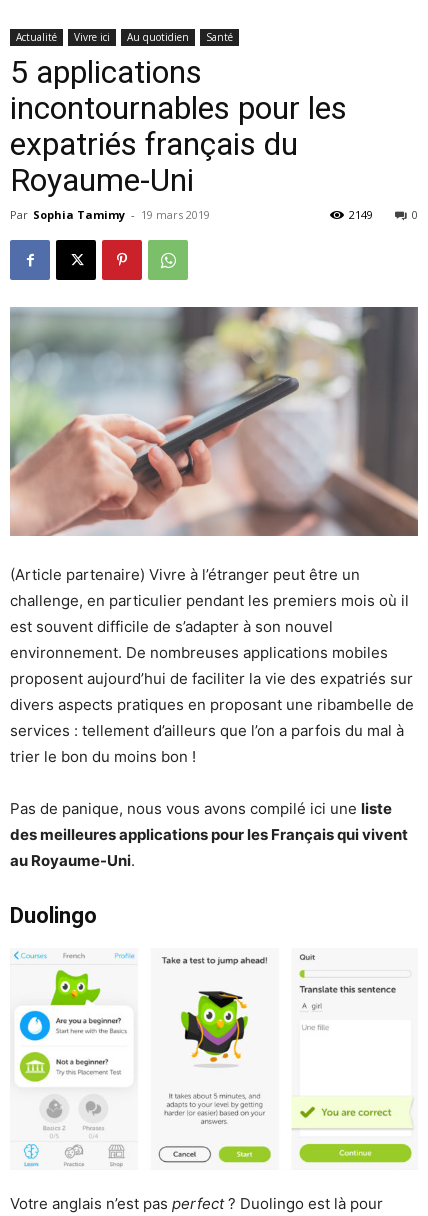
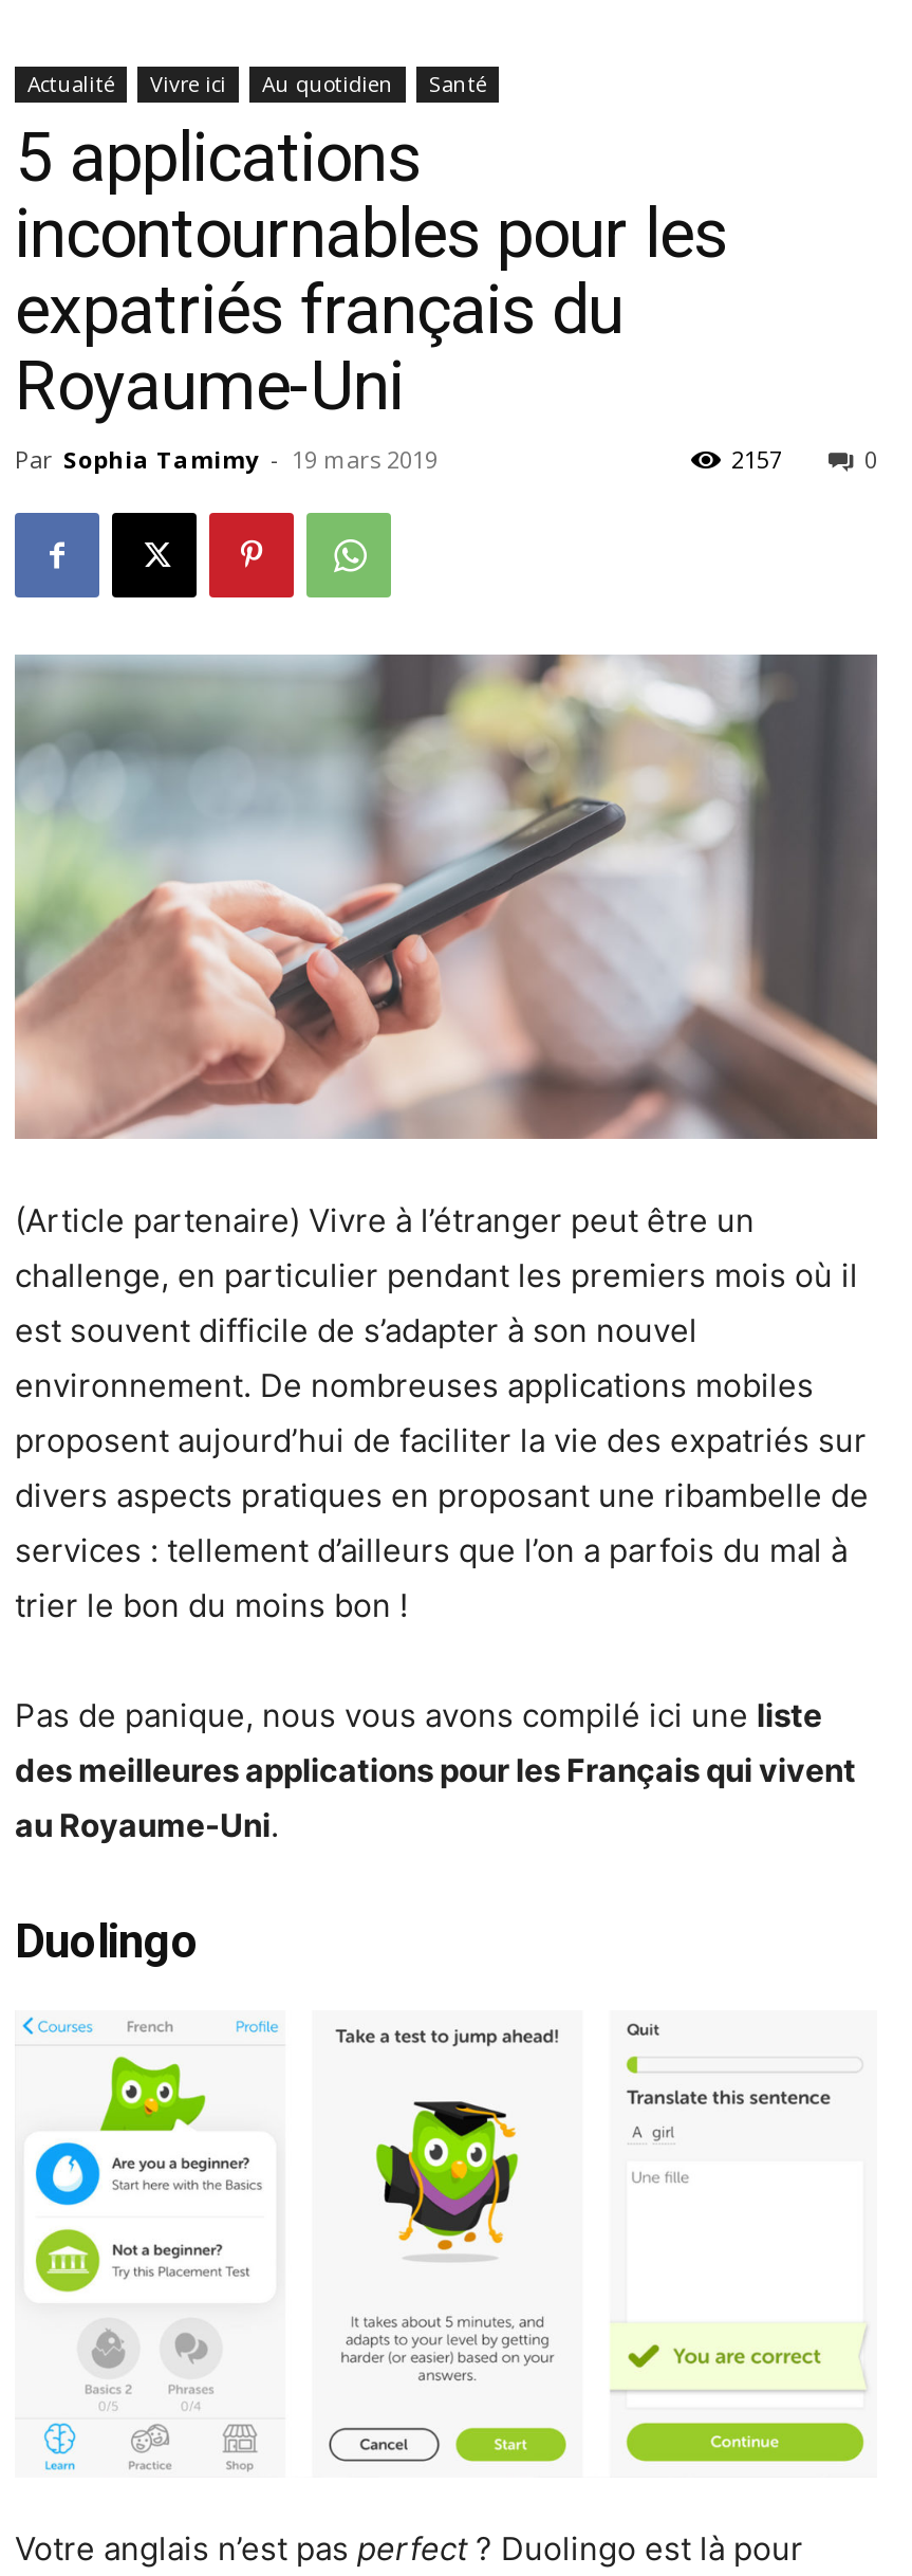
- 2149
+ 2157
